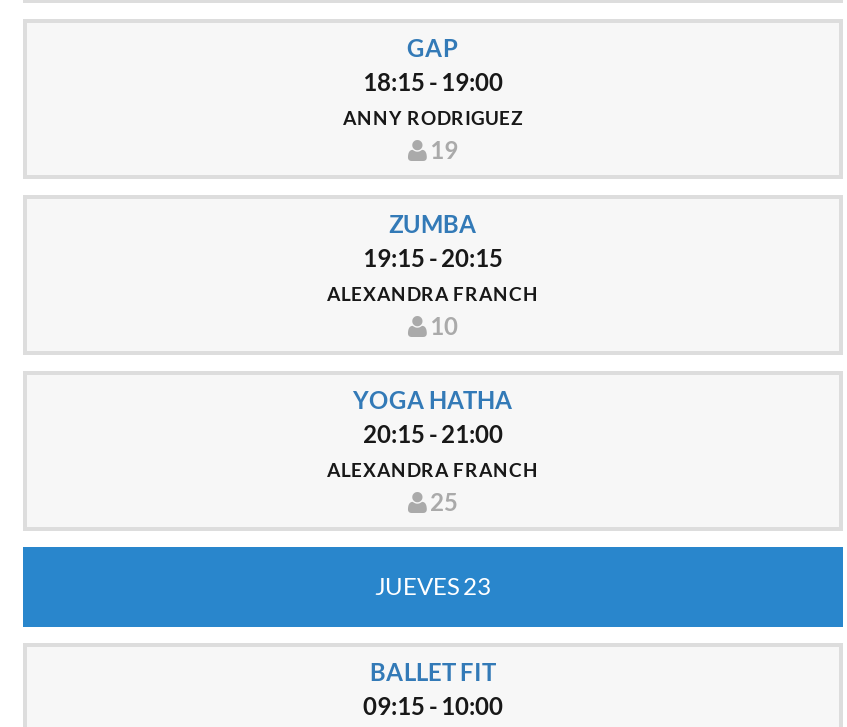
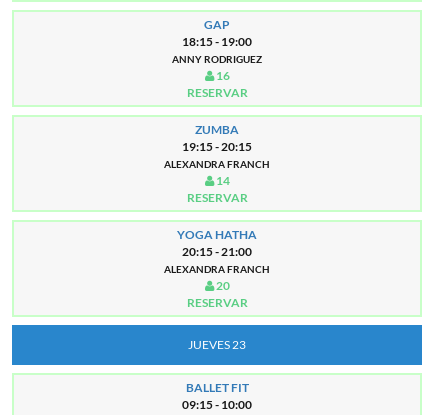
- 19
+ 16
+ RESERVAR

- 10
+ 14
+ RESERVAR

- 25
+ 20
+ RESERVAR
